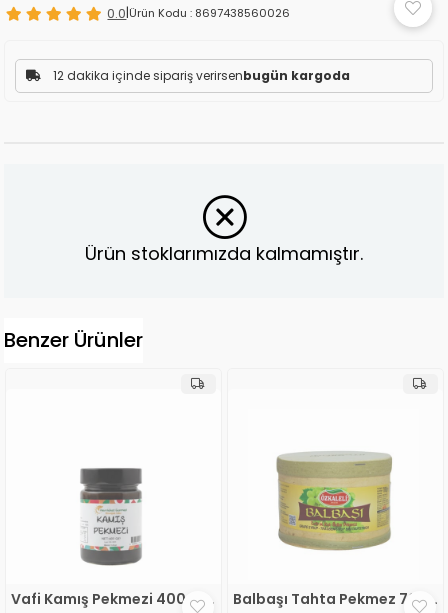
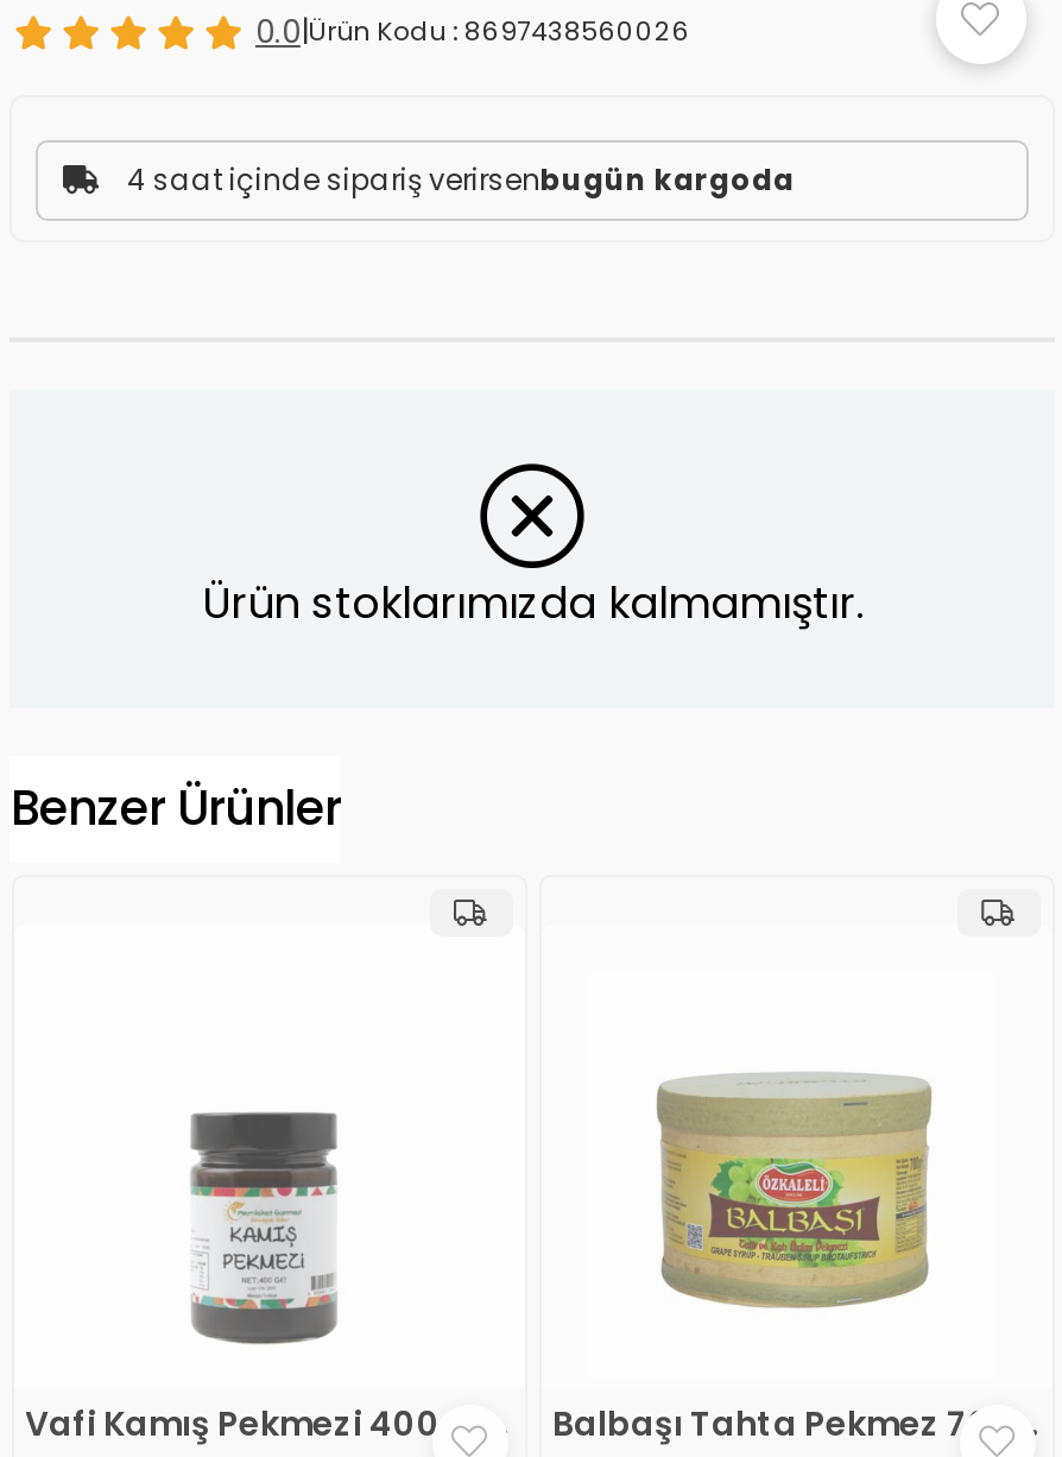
- 12 dakika içinde sipariş verirsenbugün kargoda
+ 4 saat içinde sipariş verirsenbugün kargoda
